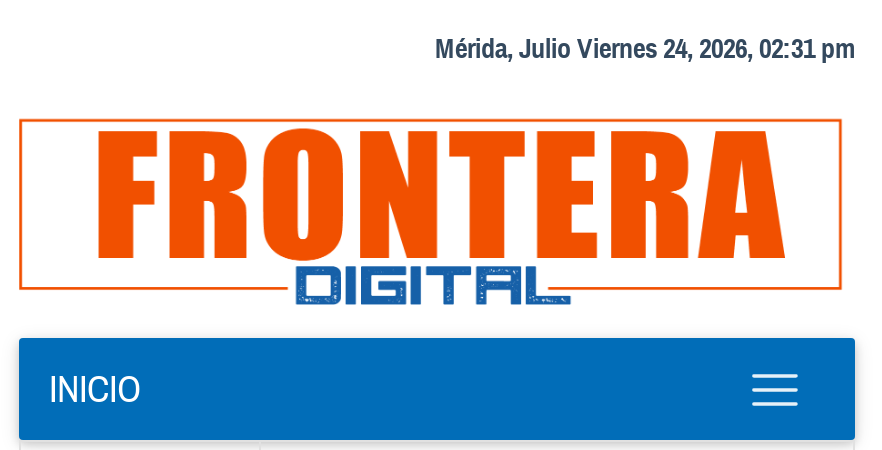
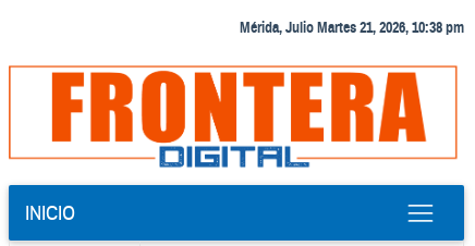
- Mérida, Julio Viernes 24, 2026, 02:31 pm
+ Mérida, Julio Martes 21, 2026, 10:38 pm
